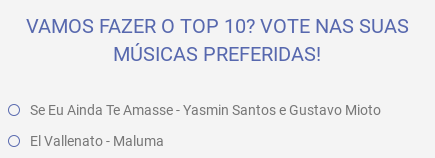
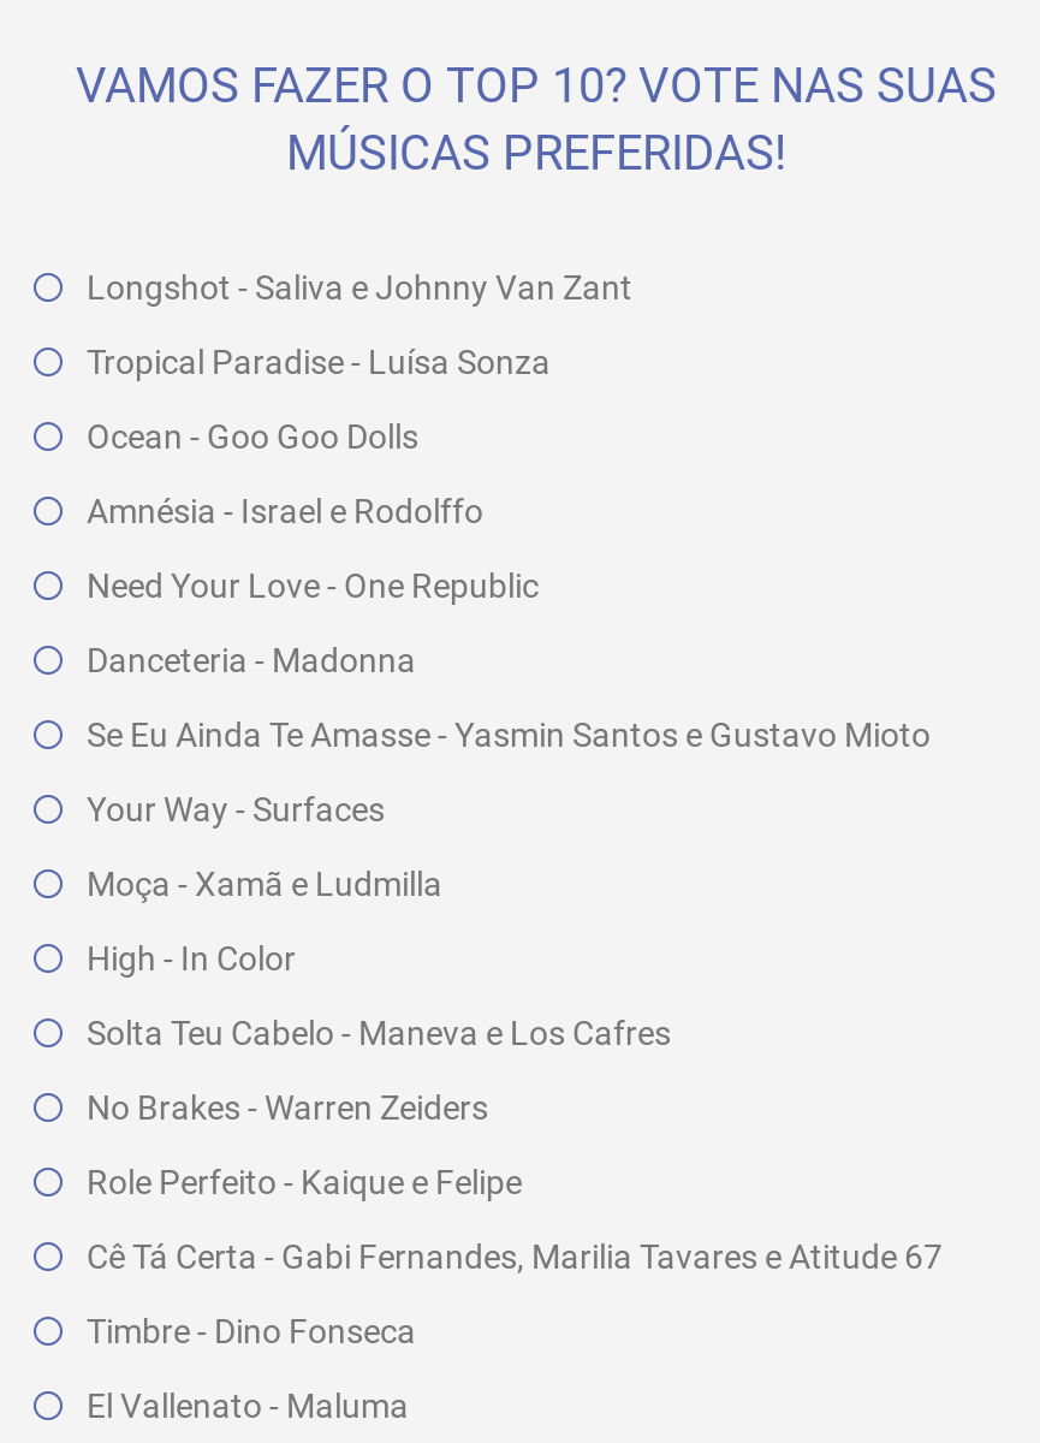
+ Longshot - Saliva e Johnny Van Zant
+ Tropical Paradise - Luísa Sonza
+ Ocean - Goo Goo Dolls
+ Amnésia - Israel e Rodolffo
+ Need Your Love - One Republic
+ Danceteria - Madonna

+ Your Way - Surfaces
+ Moça - Xamã e Ludmilla
+ High - In Color
+ Solta Teu Cabelo - Maneva e Los Cafres
+ No Brakes - Warren Zeiders
+ Role Perfeito - Kaique e Felipe
+ Cê Tá Certa - Gabi Fernandes, Marilia Tavares e Atitude 67
+ Timbre - Dino Fonseca
